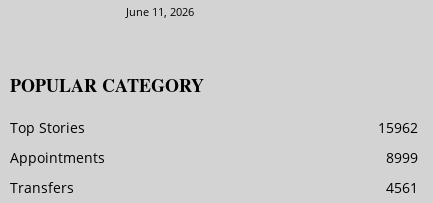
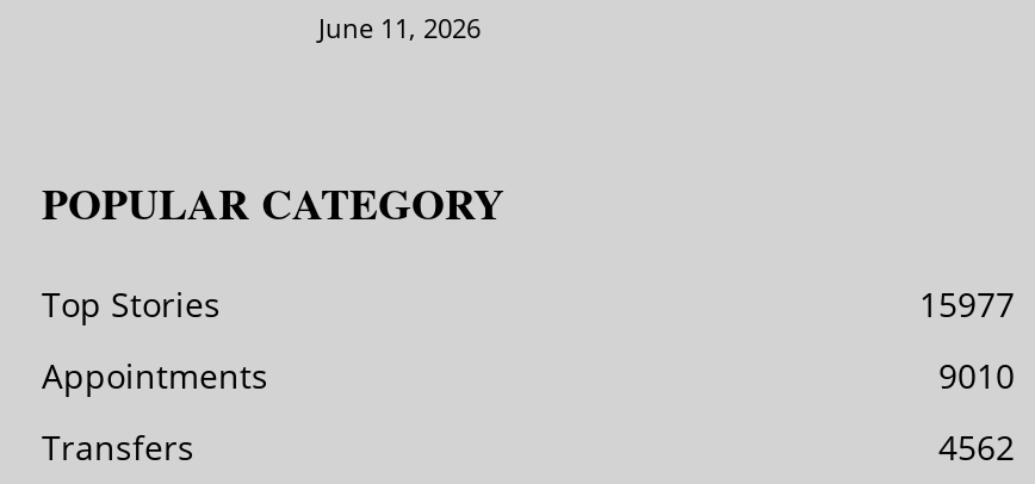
- 15962
+ 15977

- 8999
+ 9010

- 4561
+ 4562
